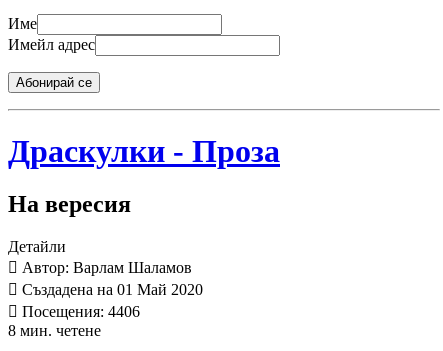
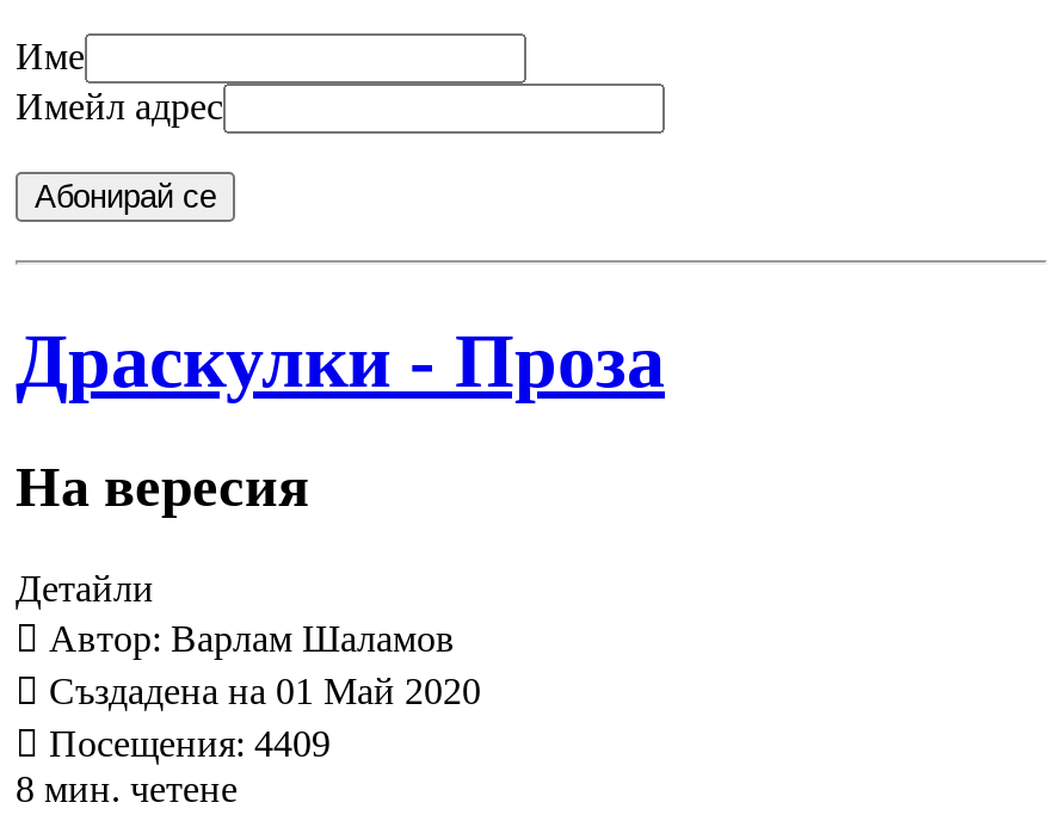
- Посещения: 4406
+ Посещения: 4409
